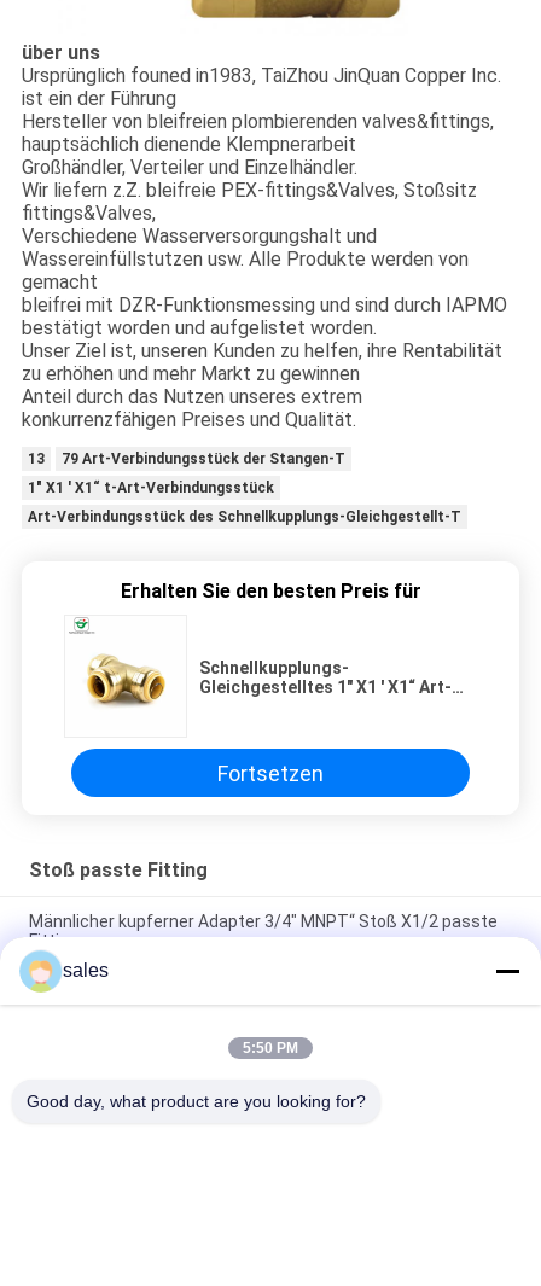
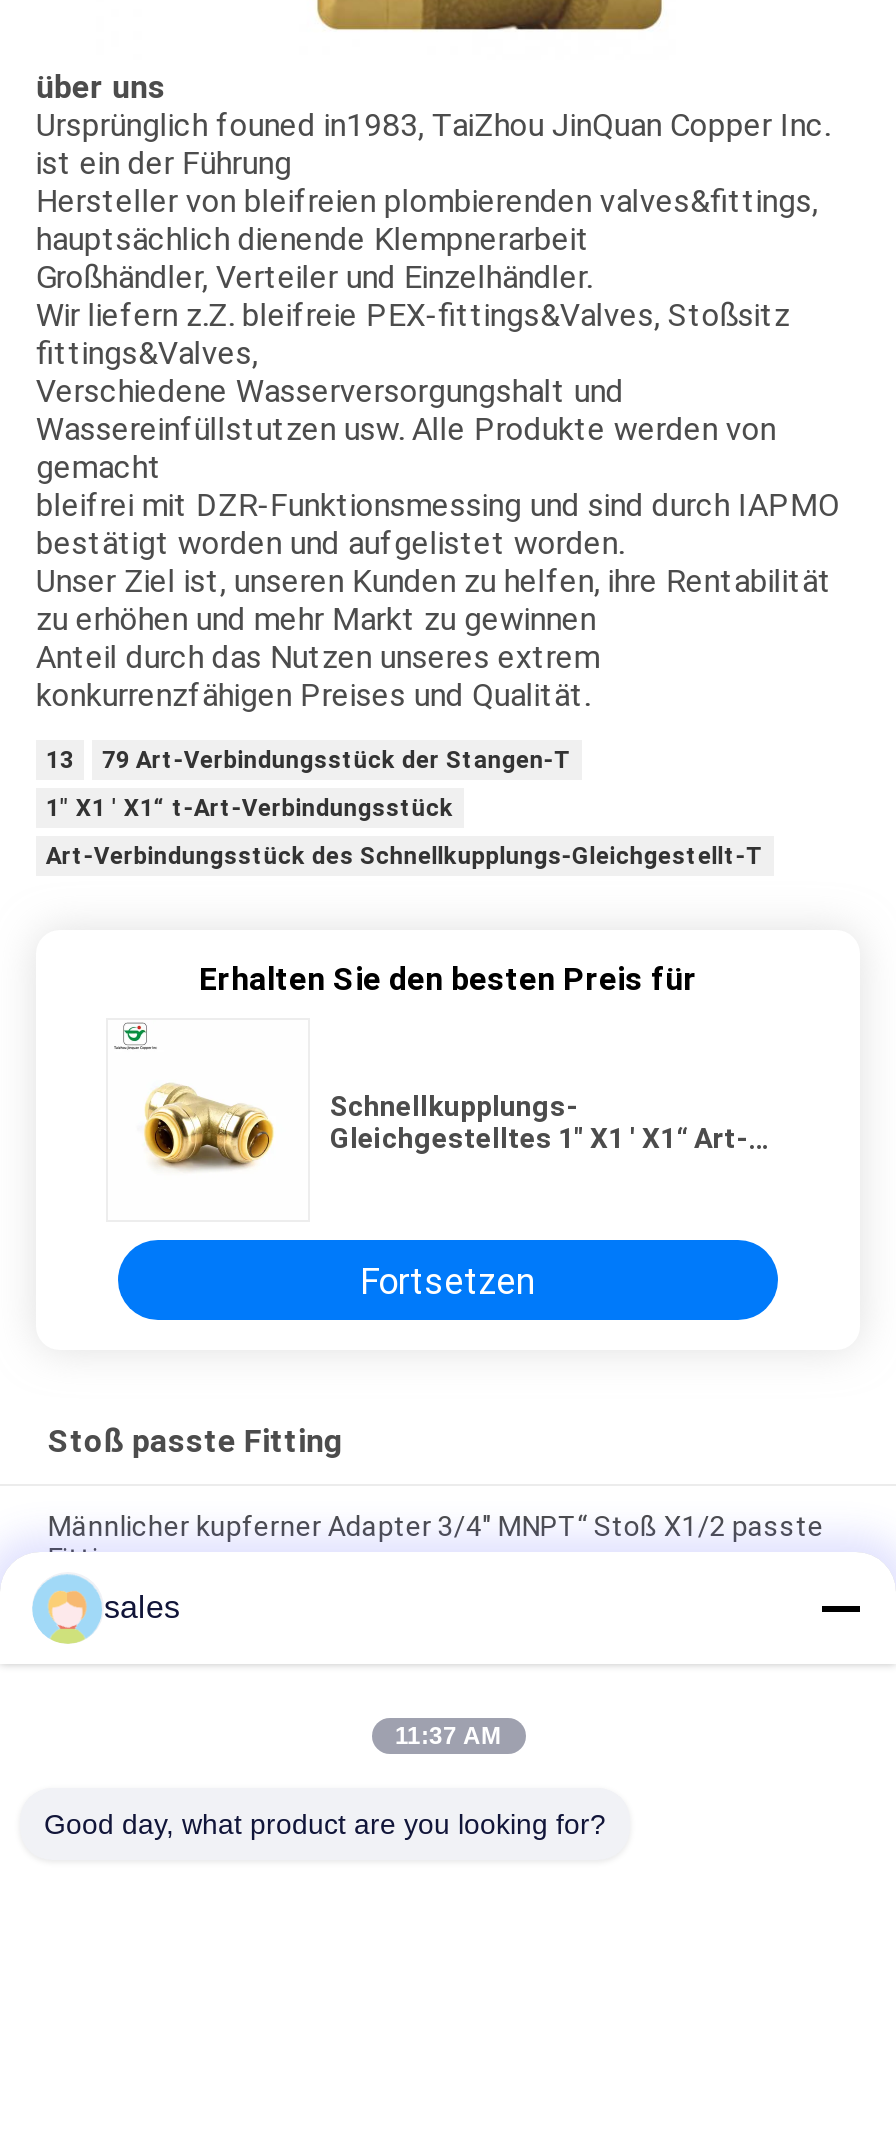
- 5:50 PM
+ 11:37 AM
